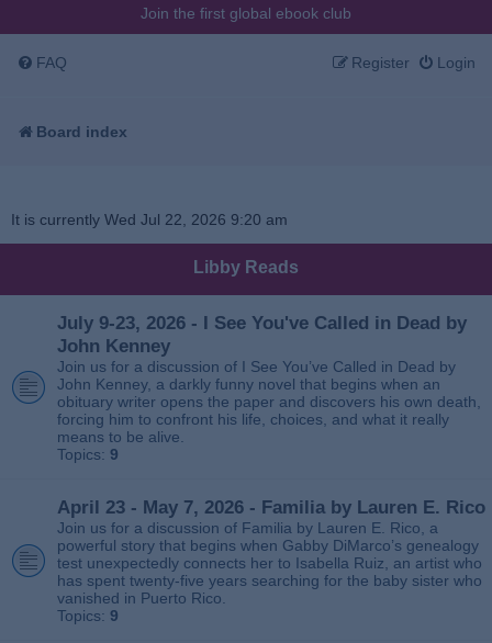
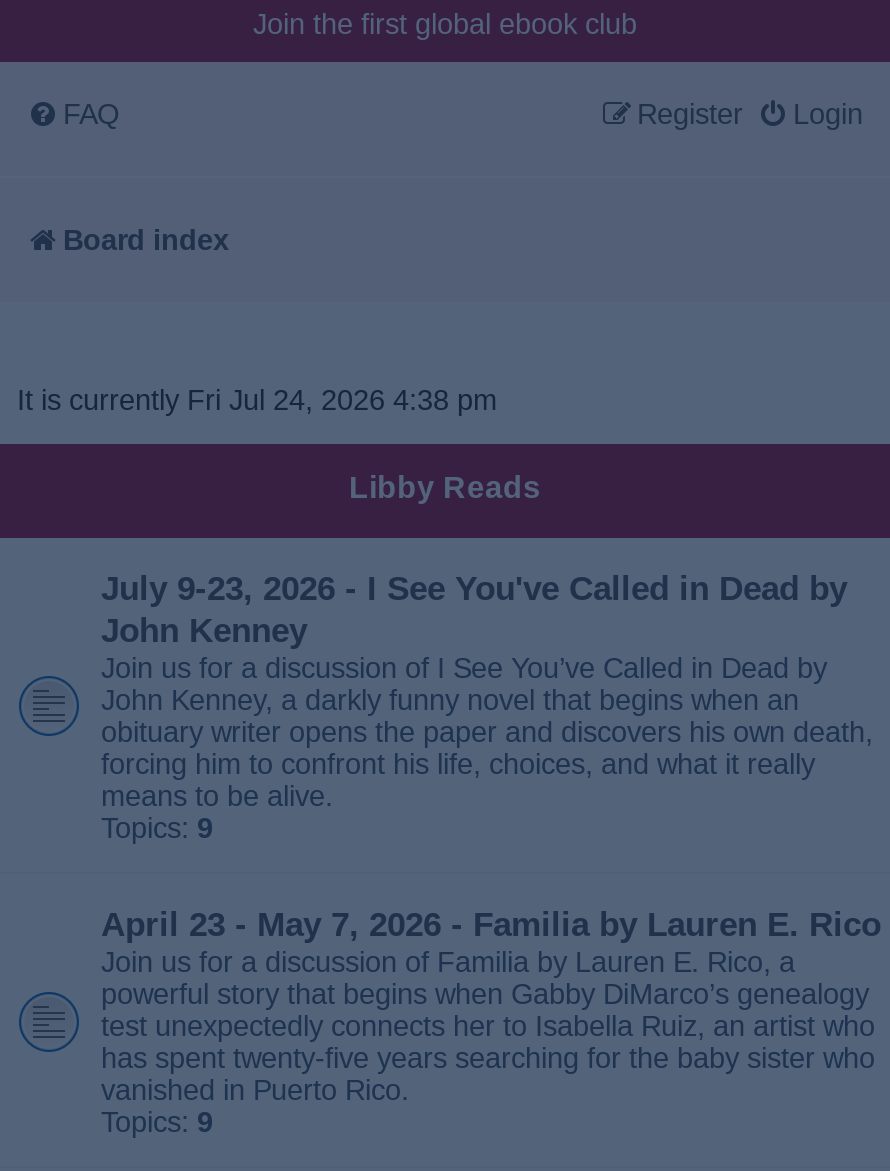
- It is currently Wed Jul 22, 2026 9:20 am
+ It is currently Fri Jul 24, 2026 4:38 pm
